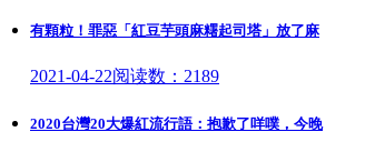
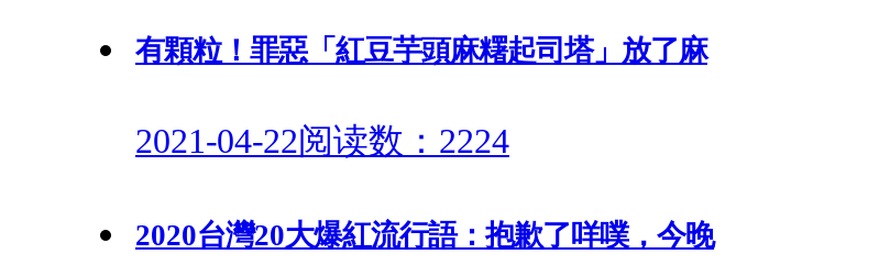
- 2021-04-22阅读数：2189
+ 2021-04-22阅读数：2224
